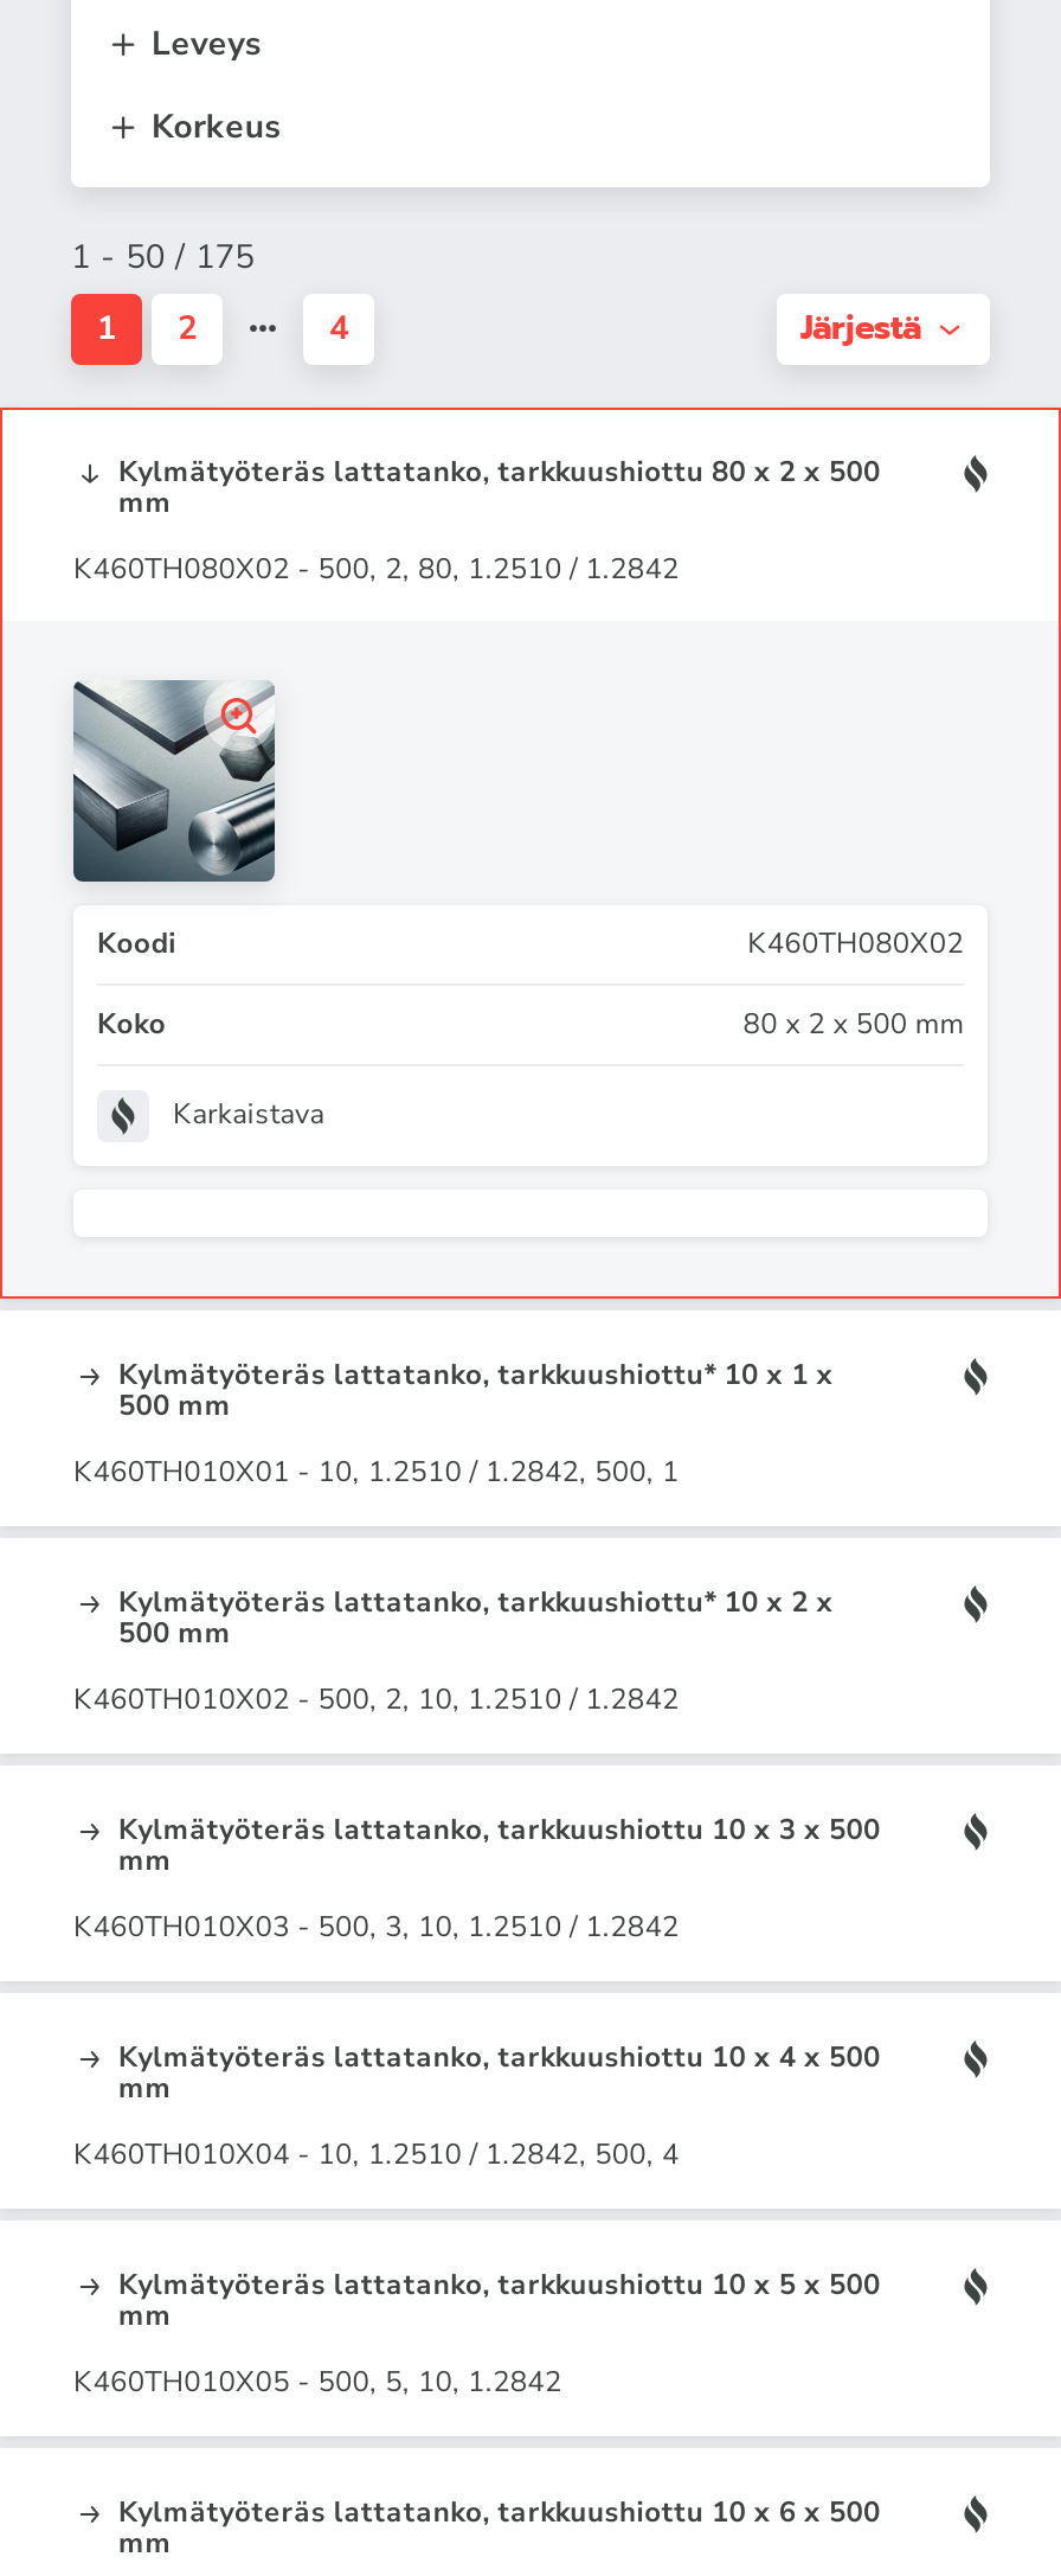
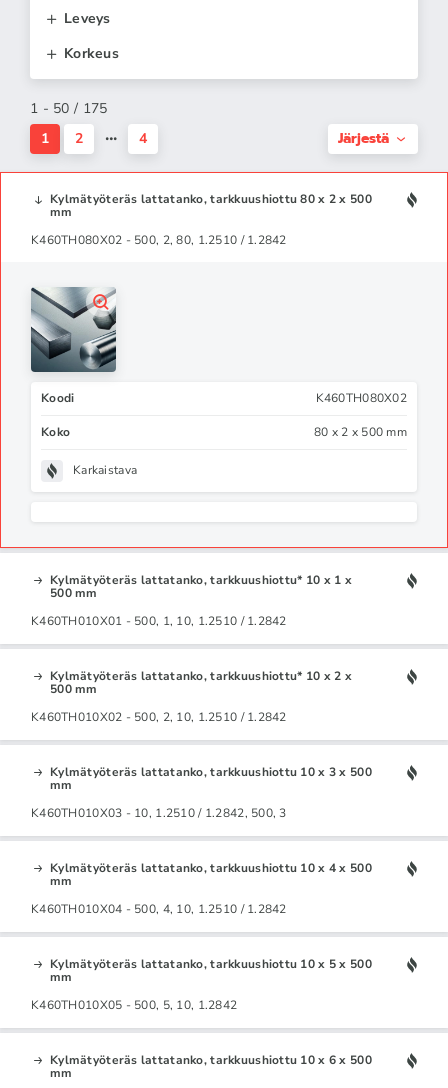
- K460TH010X01 - 10, 1.2510 / 1.2842, 500, 1
+ K460TH010X01 - 500, 1, 10, 1.2510 / 1.2842

- K460TH010X03 - 500, 3, 10, 1.2510 / 1.2842
+ K460TH010X03 - 10, 1.2510 / 1.2842, 500, 3

- K460TH010X04 - 10, 1.2510 / 1.2842, 500, 4
+ K460TH010X04 - 500, 4, 10, 1.2510 / 1.2842
